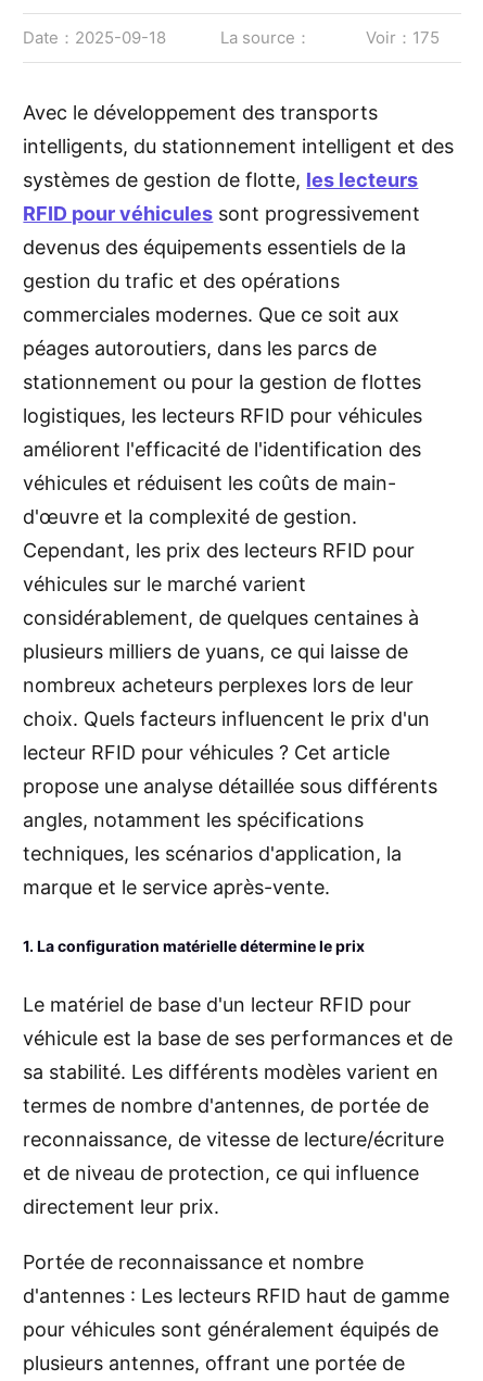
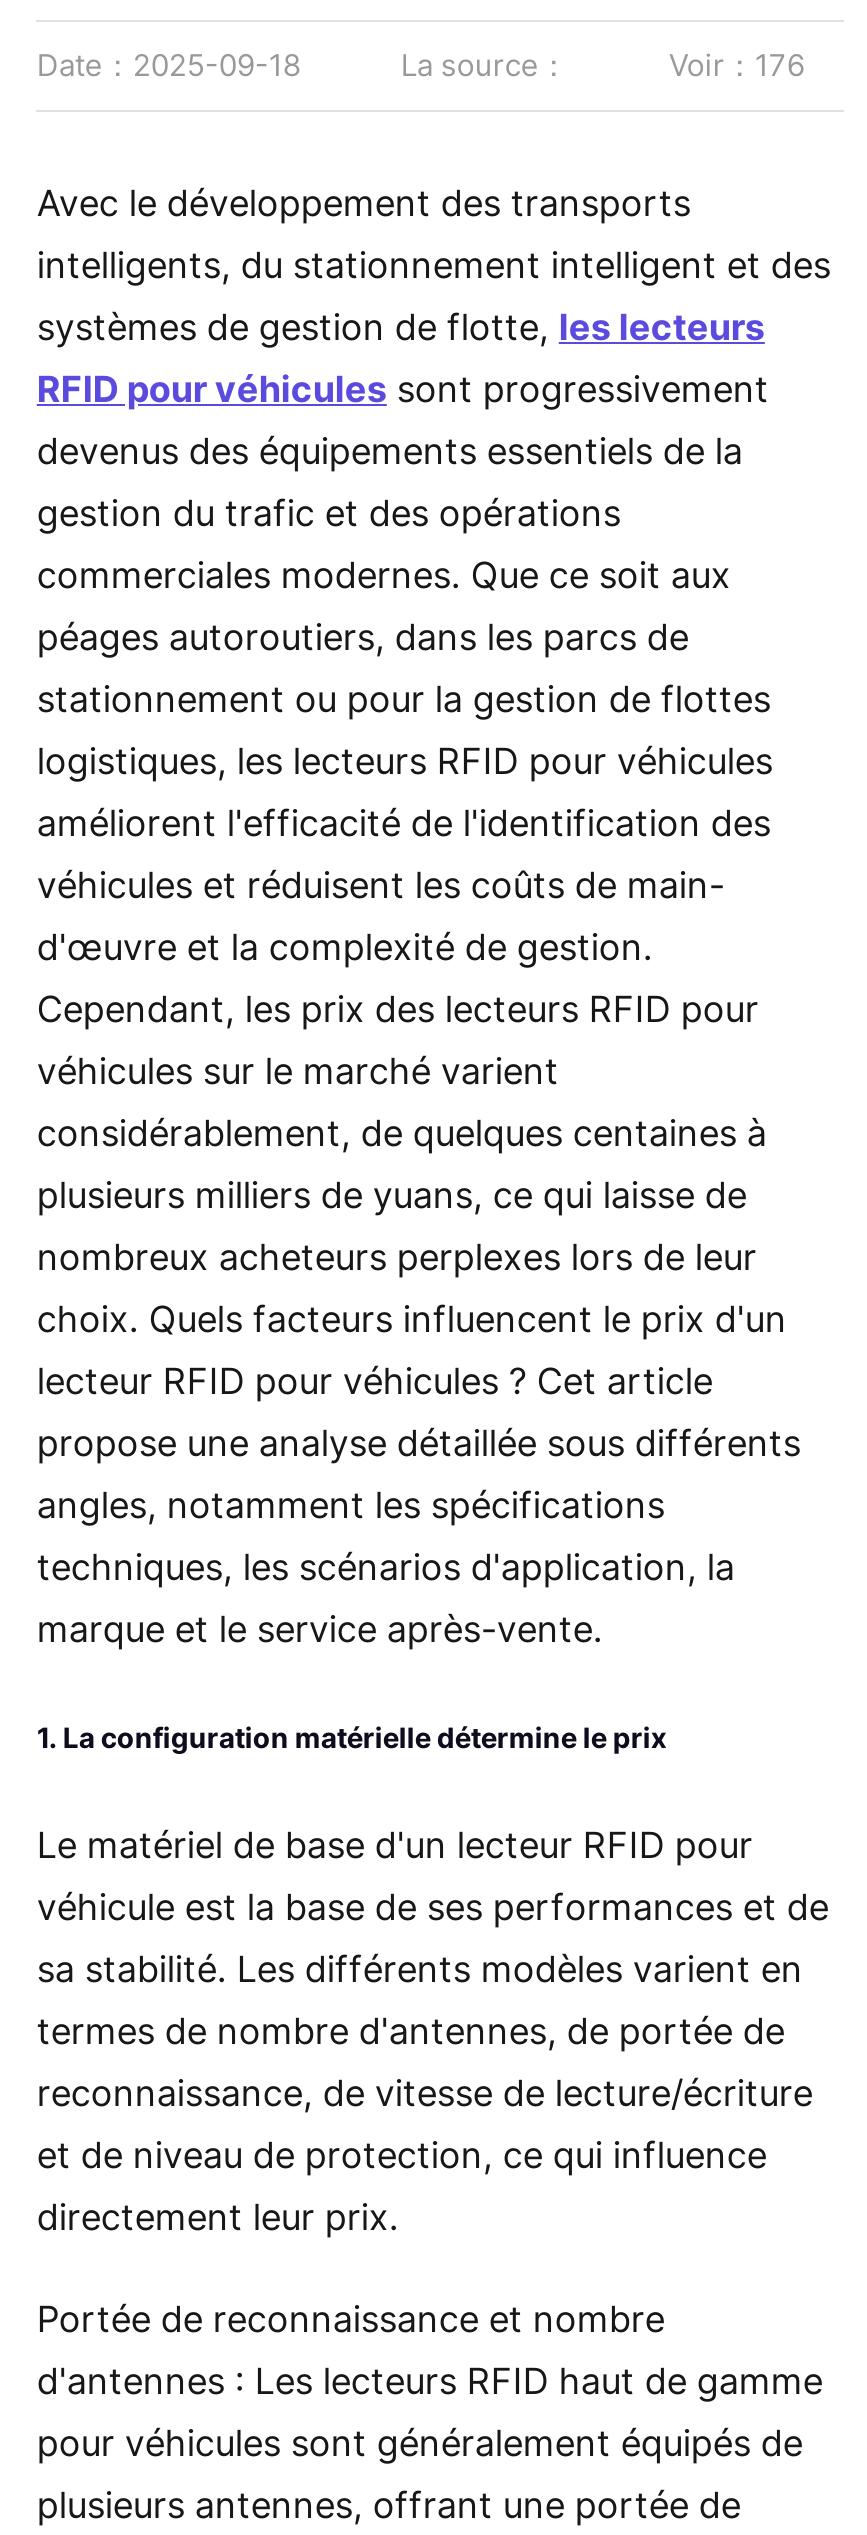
- Voir：175
+ Voir：176
